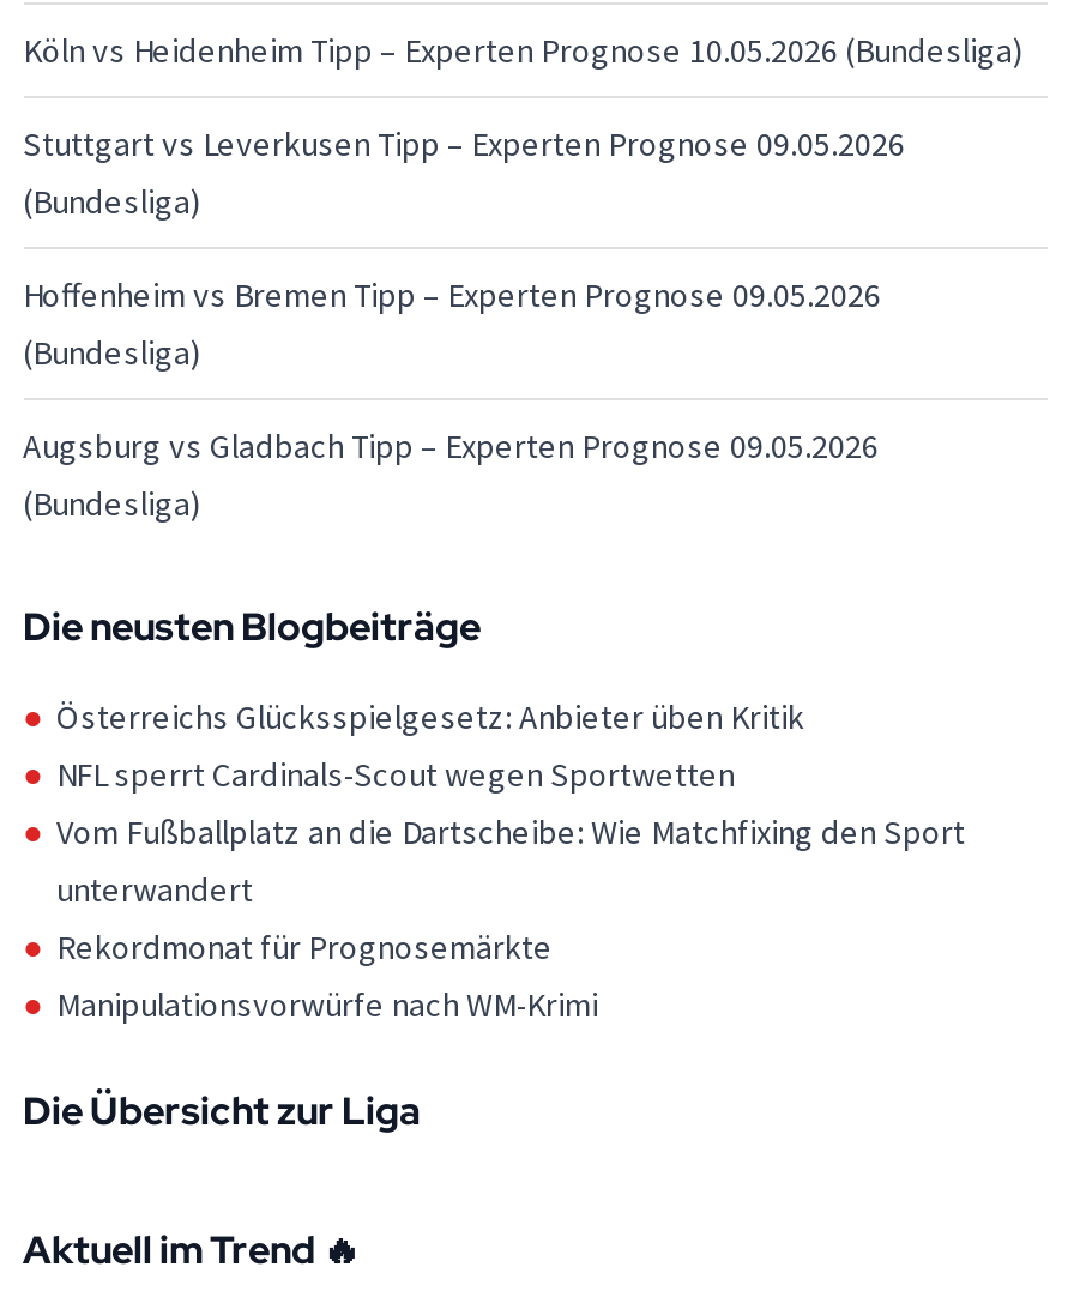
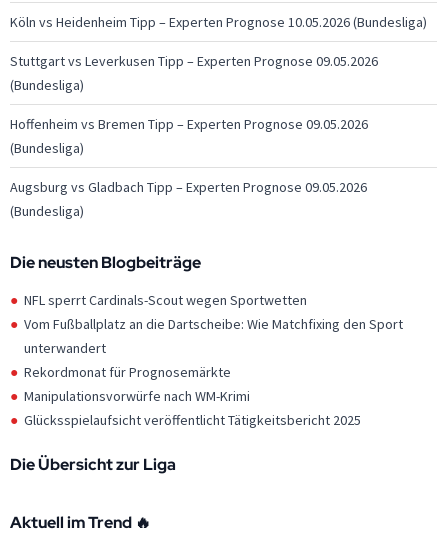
- Österreichs Glücksspielgesetz: Anbieter üben Kritik

moved up: NFL sperrt Cardinals-Scout wegen Sportwetten | Vom Fußballplatz an die Dartscheibe: Wie Matchfixing den Sport | unterwandert | Rekordmonat für Prognosemärkte | Manipulationsvorwürfe nach WM-Krimi

+ Glücksspielaufsicht veröffentlicht Tätigkeitsbericht 2025
